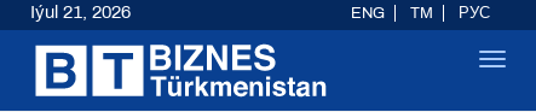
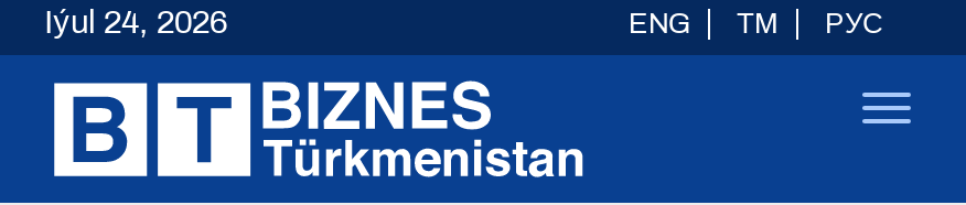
- Iýul 21, 2026
+ Iýul 24, 2026
